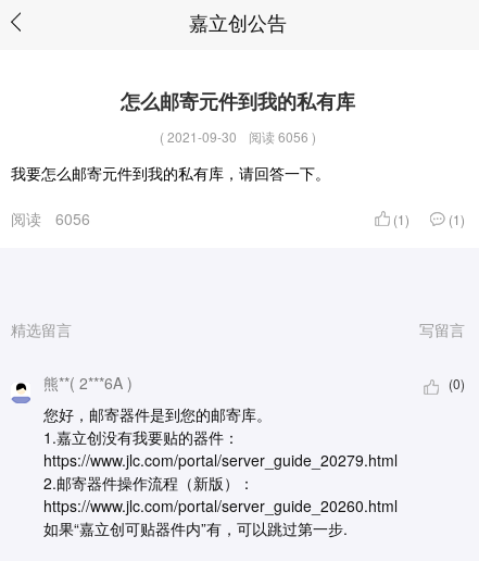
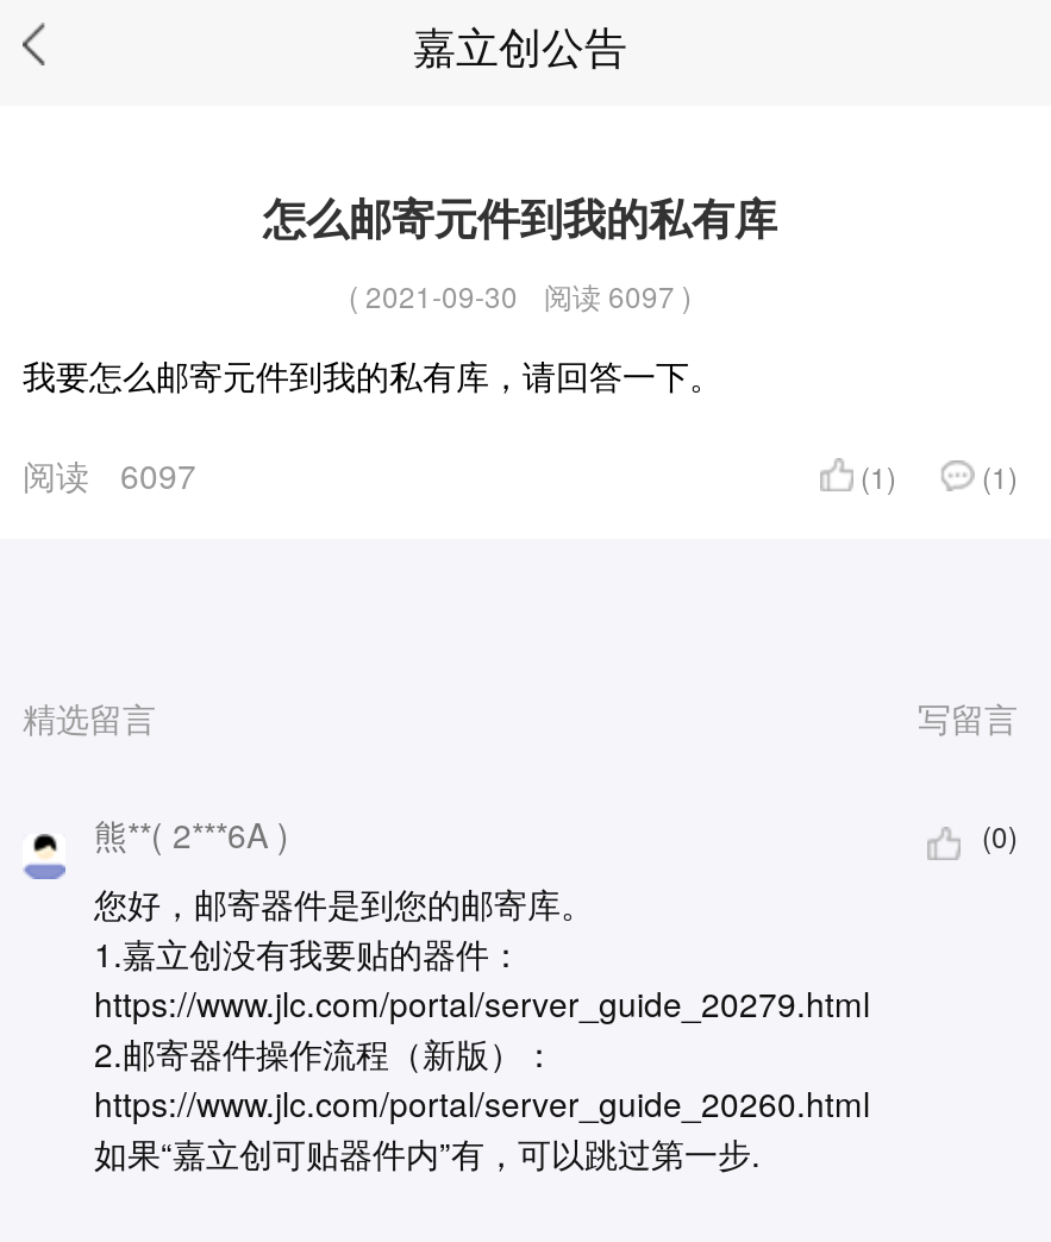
- (2021-09-30 阅读 6056)
+ (2021-09-30 阅读 6097)

- 阅读 6056
+ 阅读 6097
